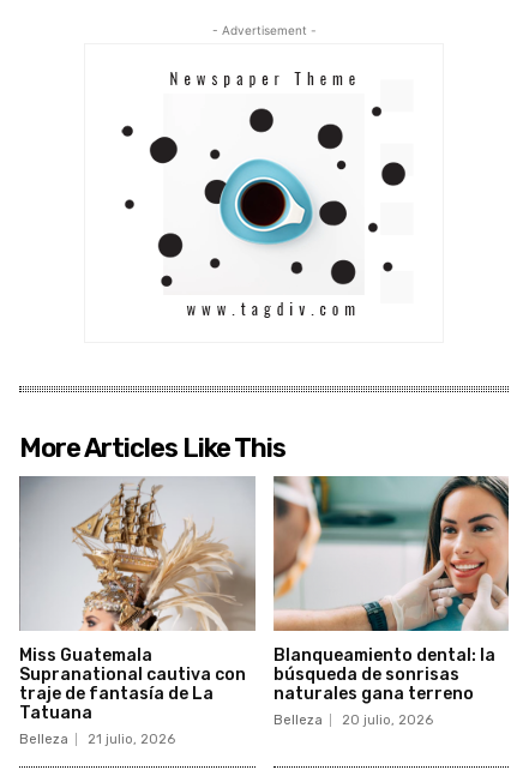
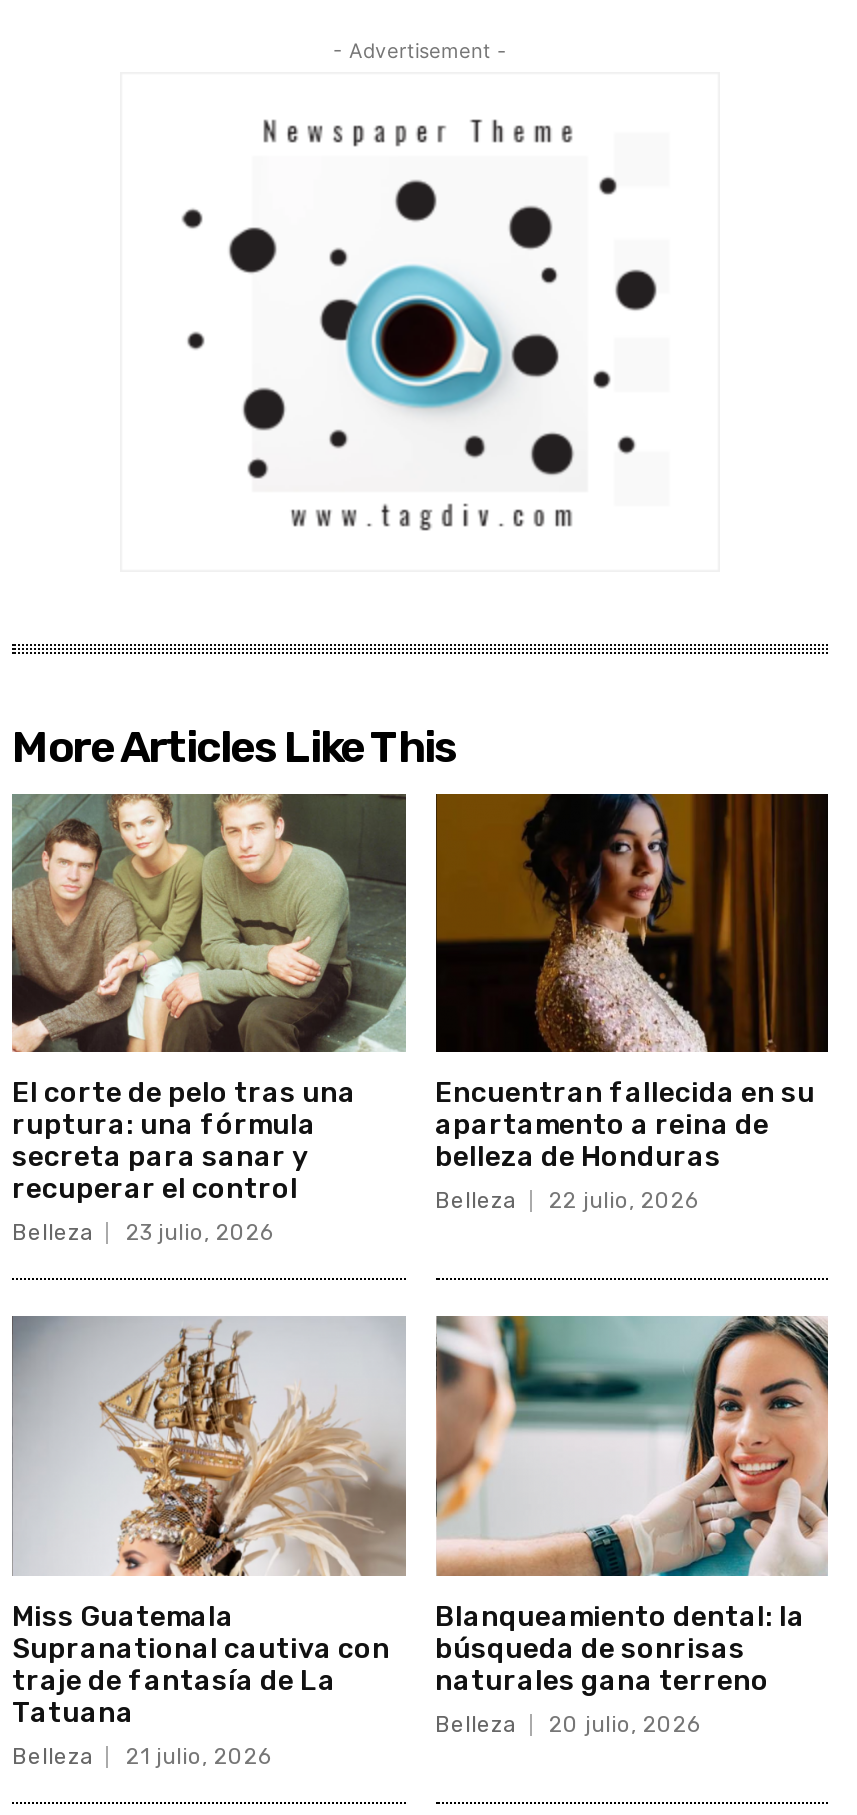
+ [image]
+ El corte de pelo tras una
+ ruptura: una fórmula
+ secreta para sanar y
+ recuperar el control
+ Belleza
+ 23 julio, 2026

+ [image]
+ Encuentran fallecida en su
+ apartamento a reina de
+ belleza de Honduras
+ Belleza
+ 22 julio, 2026
